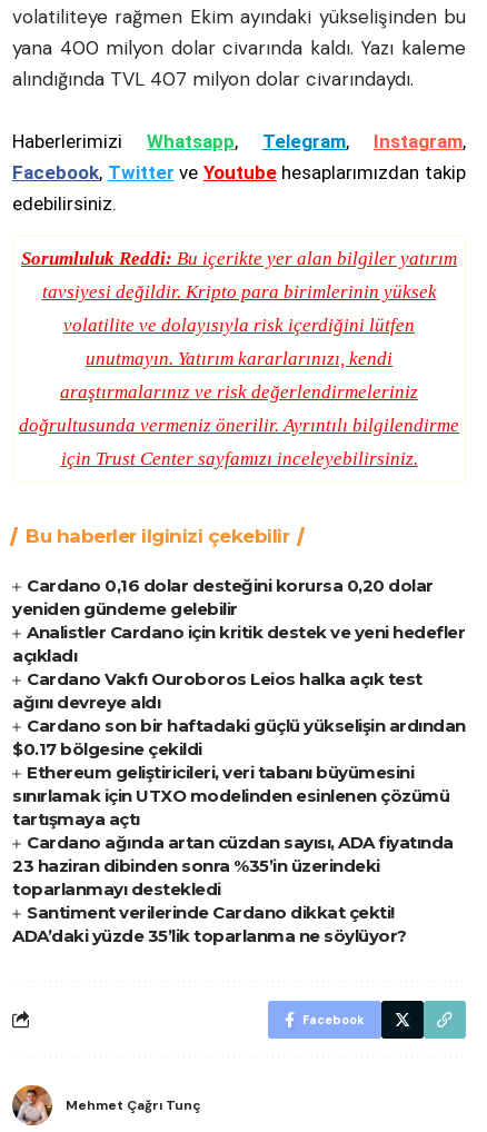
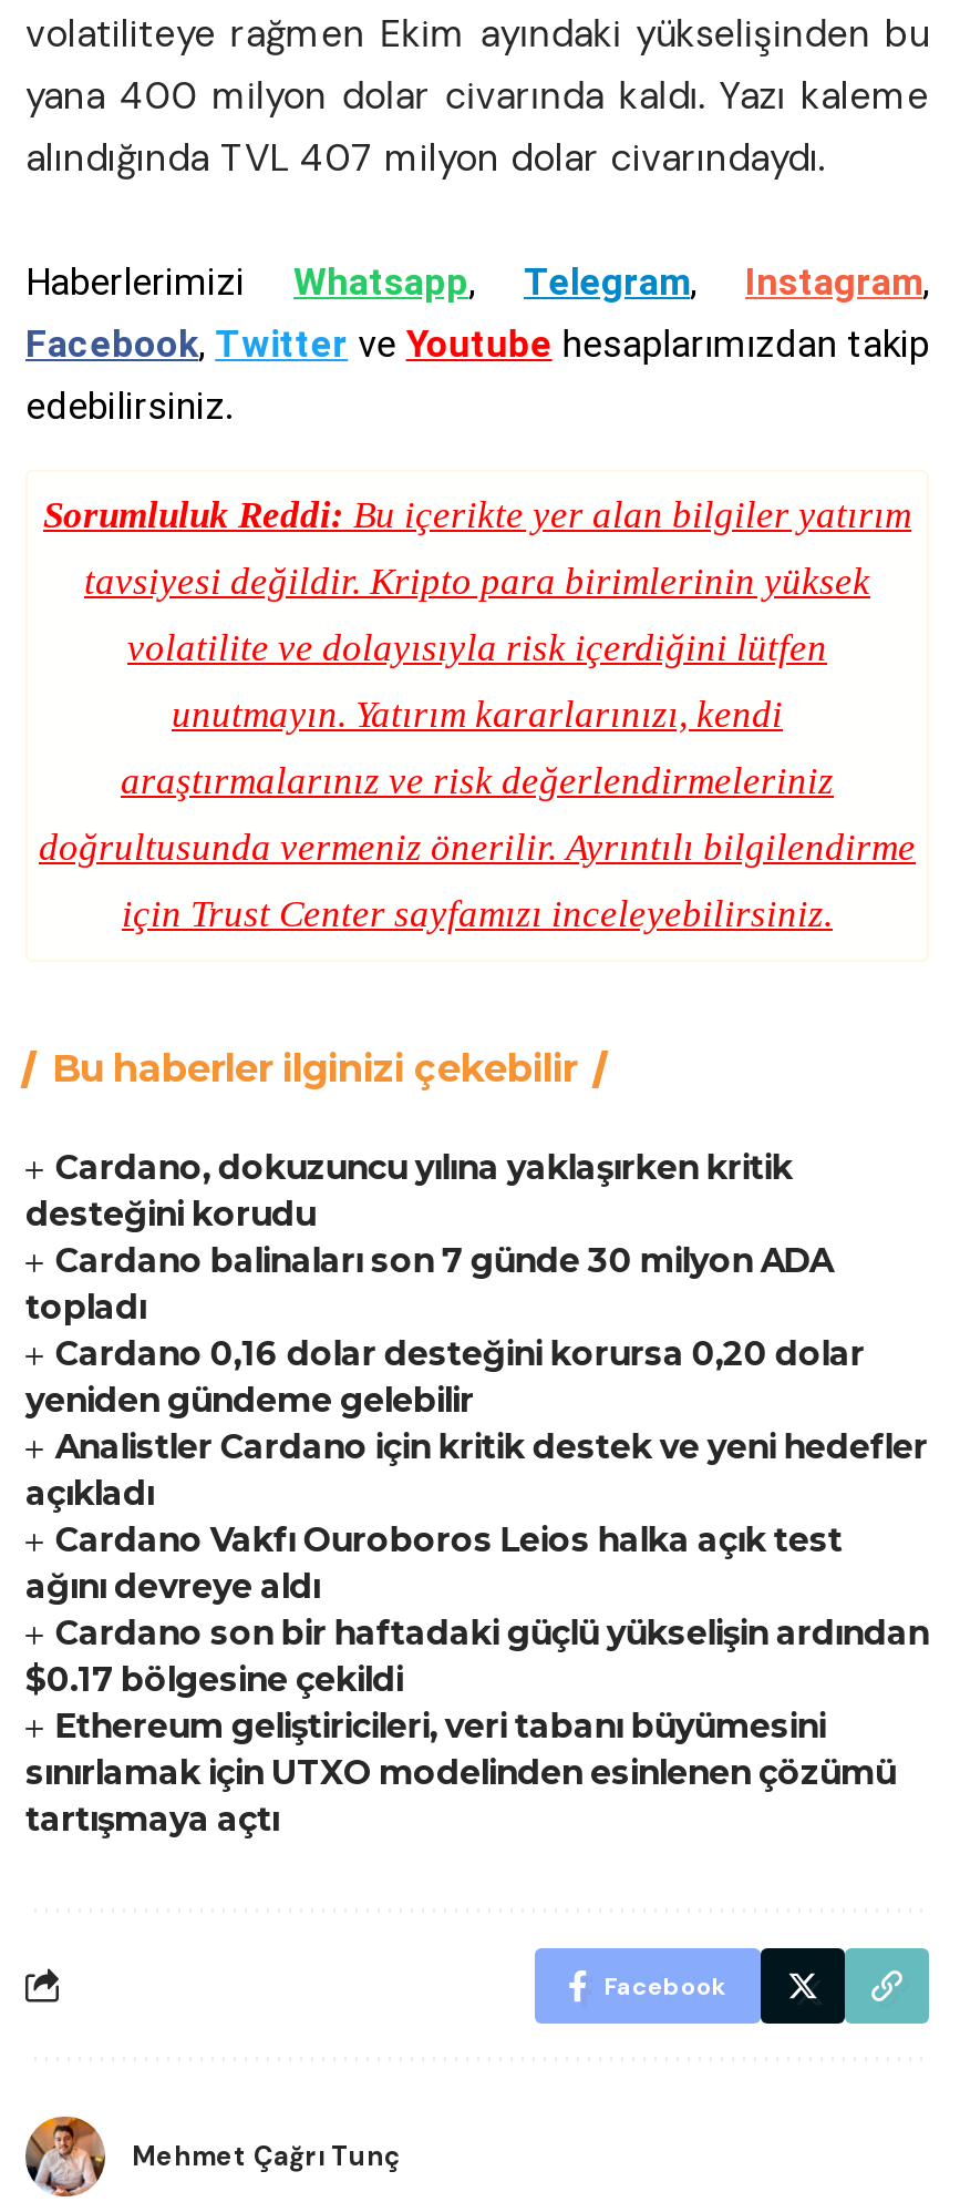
+ Cardano, dokuzuncu yılına yaklaşırken kritik
+ desteğini korudu
+ Cardano balinaları son 7 günde 30 milyon ADA
+ topladı

moved down: Cardano 0,16 dolar desteğini korursa 0,20 dolar | yeniden gündeme gelebilir | Analistler Cardano için kritik destek ve yeni hedefler | ... | sınırlamak için UTXO modelinden esinlenen çözümü | tartışmaya açtı

- Cardano ağında artan cüzdan sayısı, ADA fiyatında
- 23 haziran dibinden sonra %35’in üzerindeki
- toparlanmayı destekledi
- Santiment verilerinde Cardano dikkat çekti!
- ADA’daki yüzde 35’lik toparlanma ne söylüyor?
